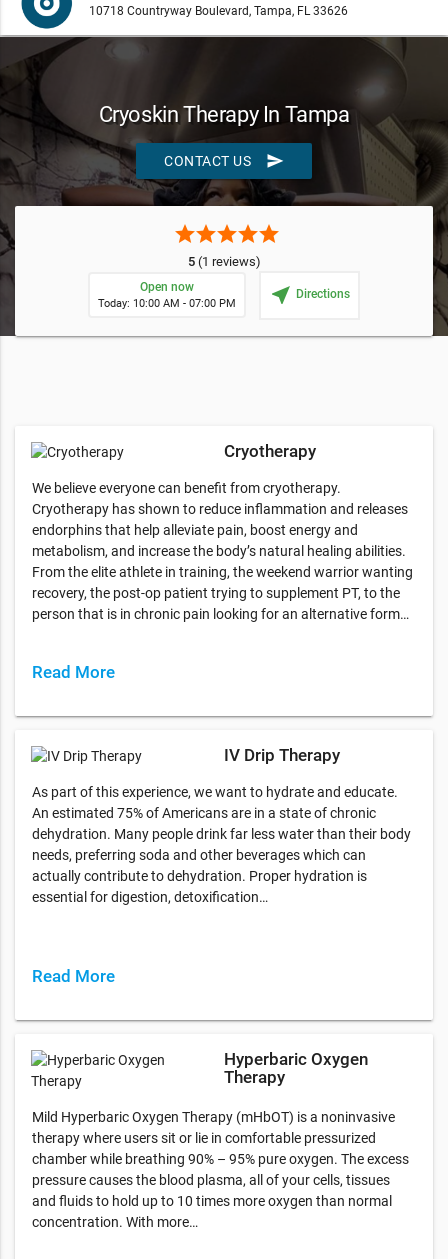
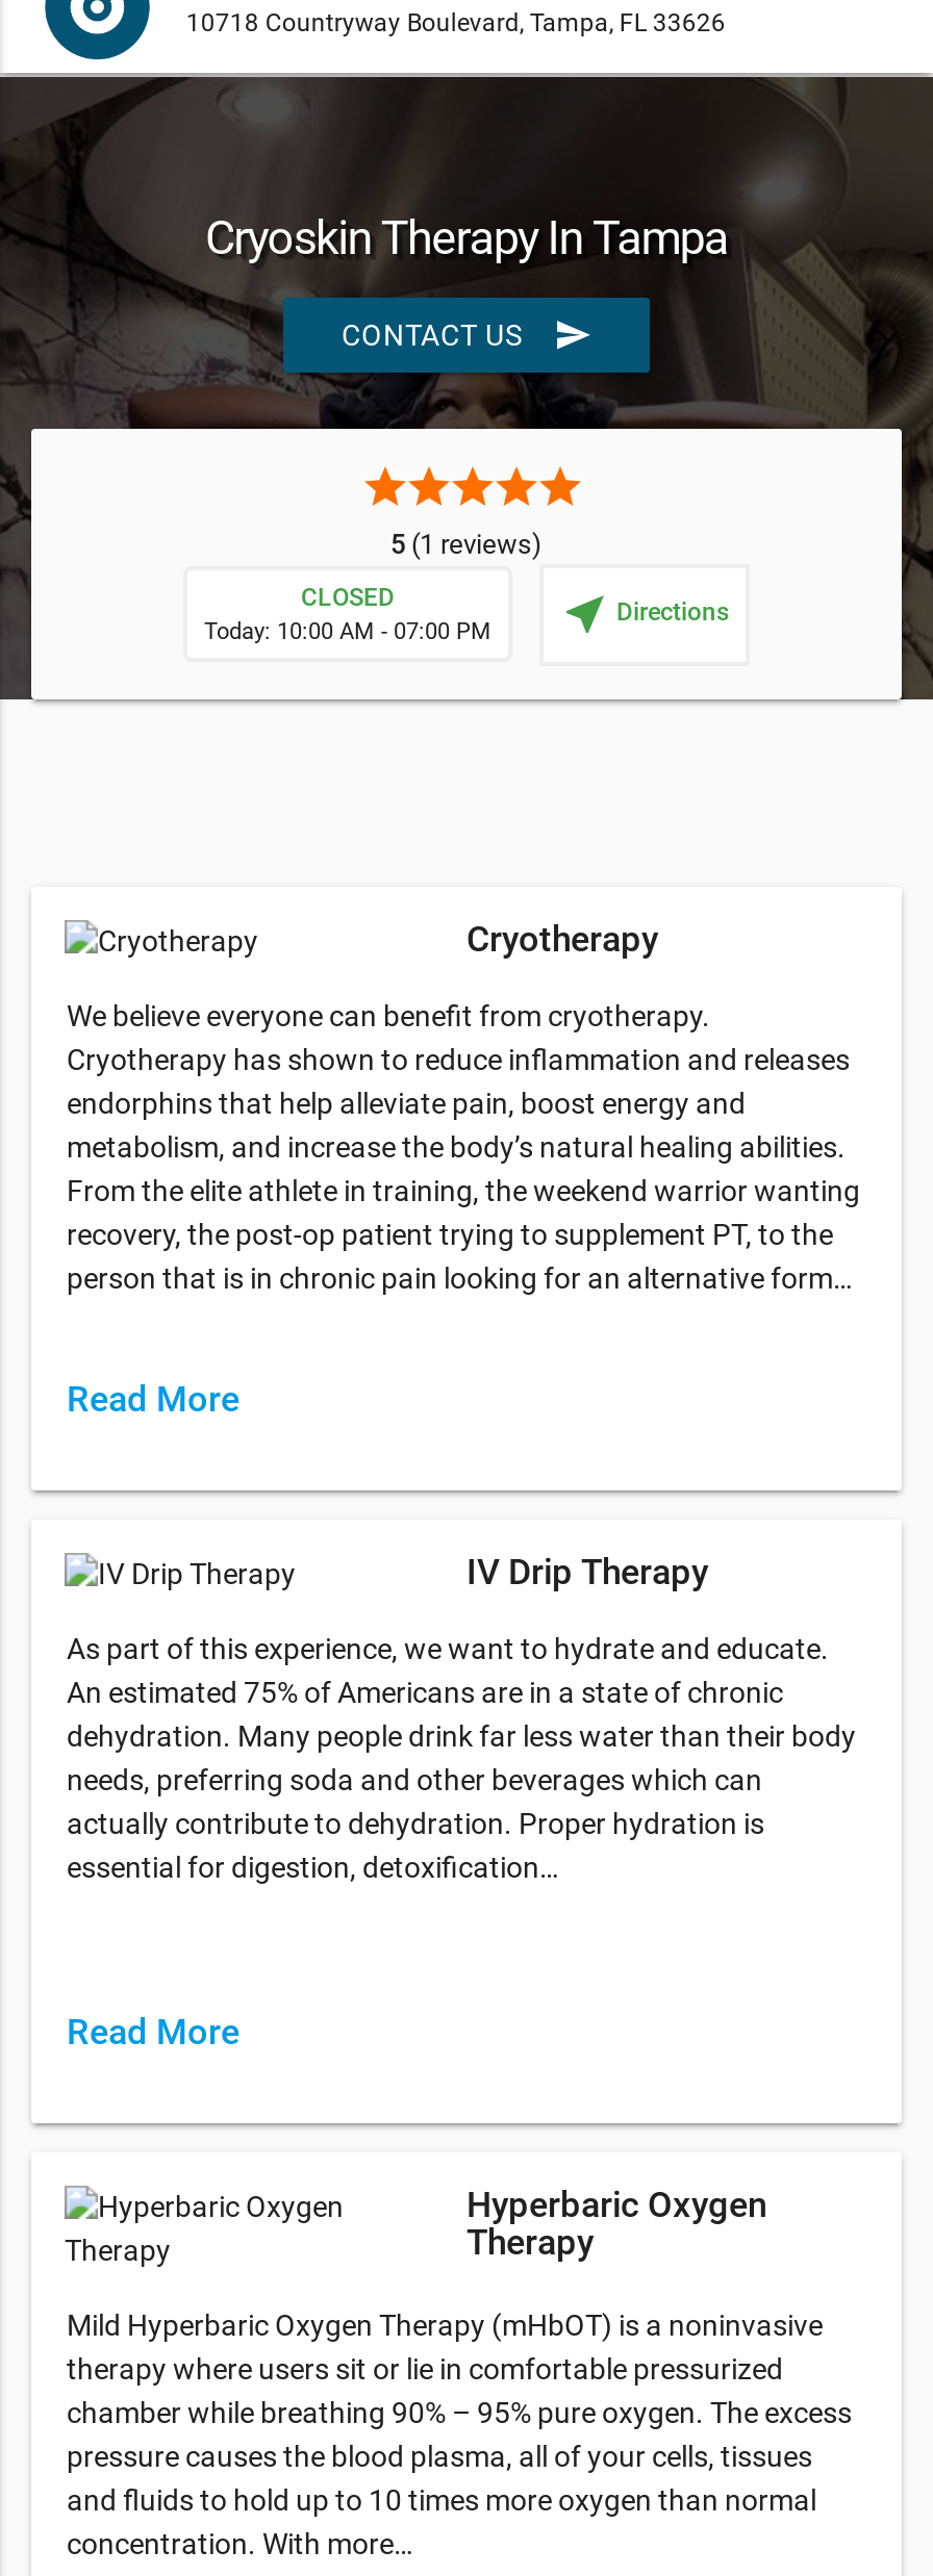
- Open now
+ CLOSED
